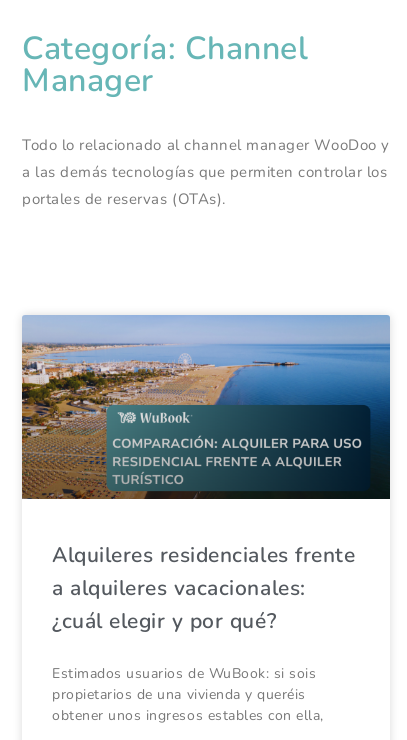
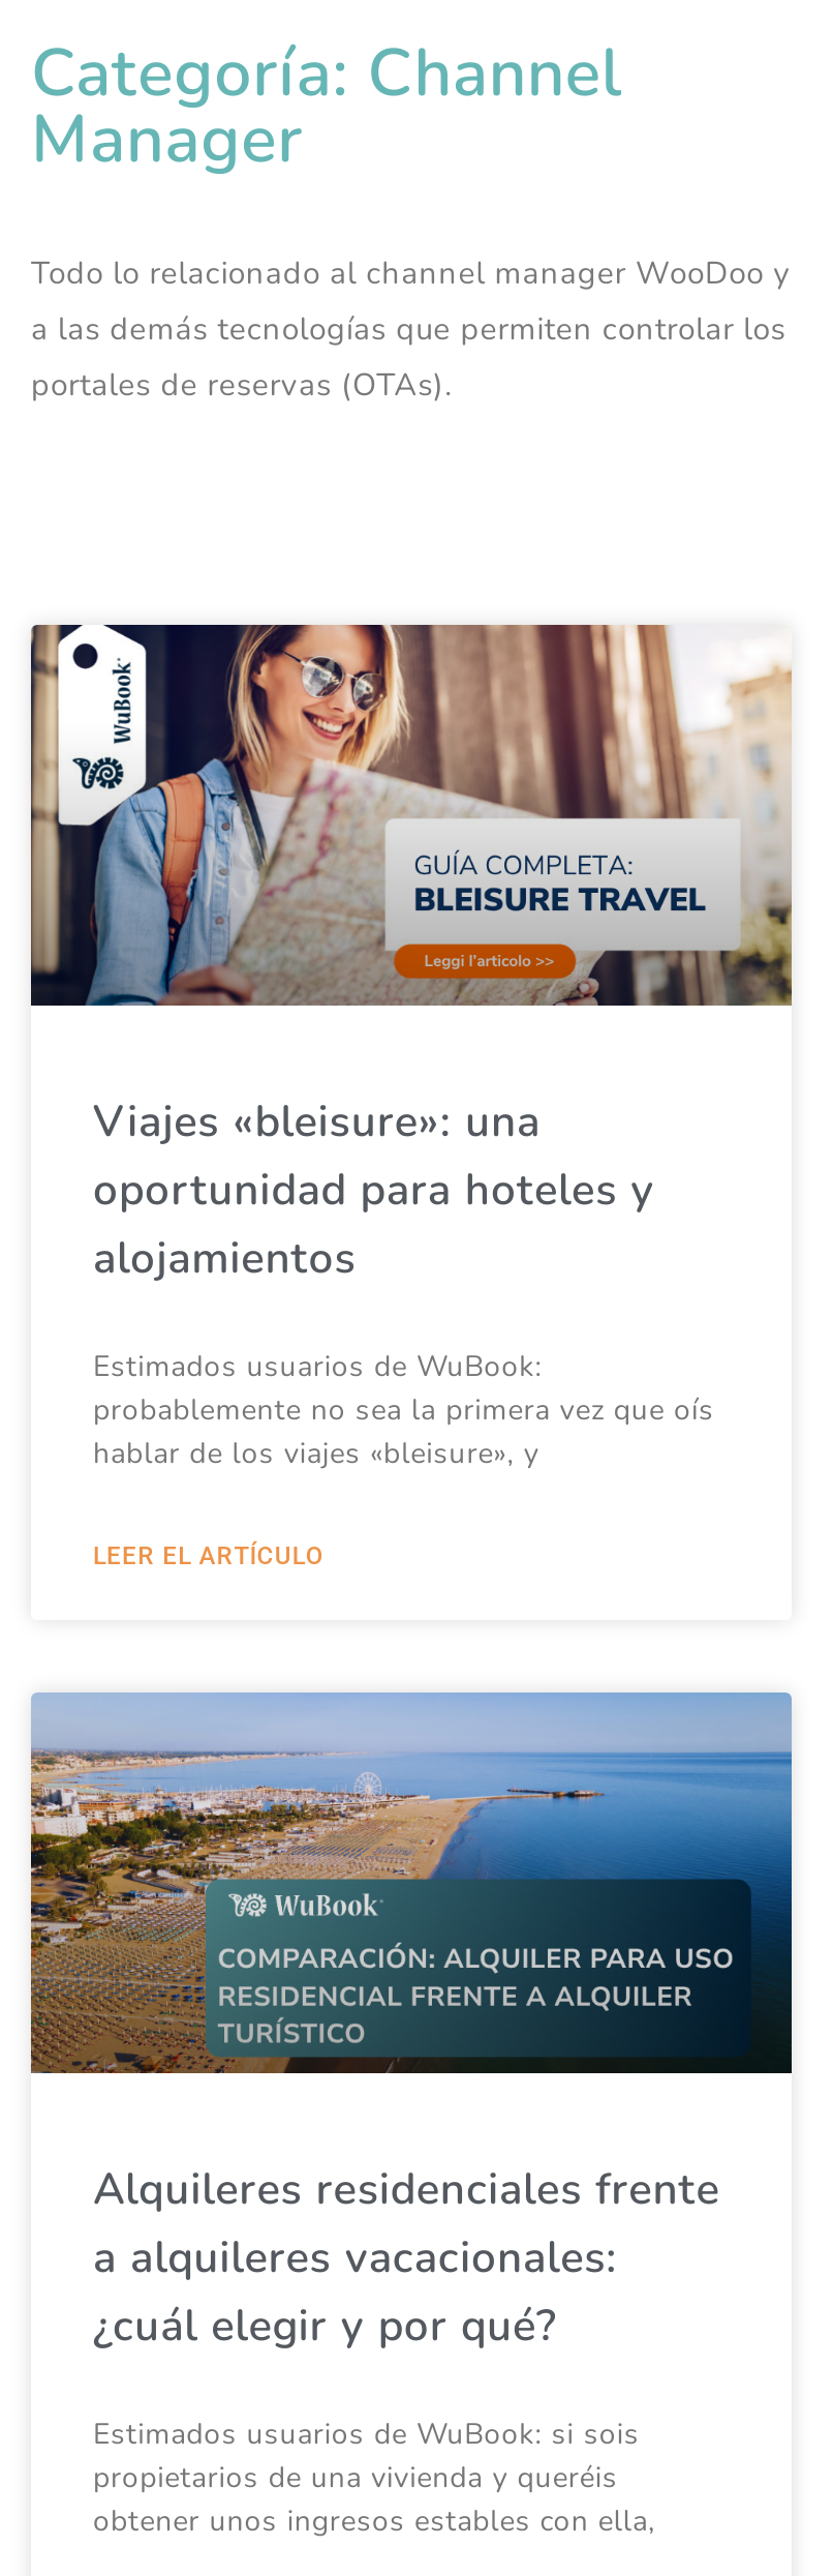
+ [image]

+ Viajes «bleisure»: una
+ oportunidad para hoteles y
+ alojamientos
+ Estimados usuarios de WuBook:
+ probablemente no sea la primera vez que oís
+ hablar de los viajes «bleisure», y
+ LEER EL ARTÍCULO
